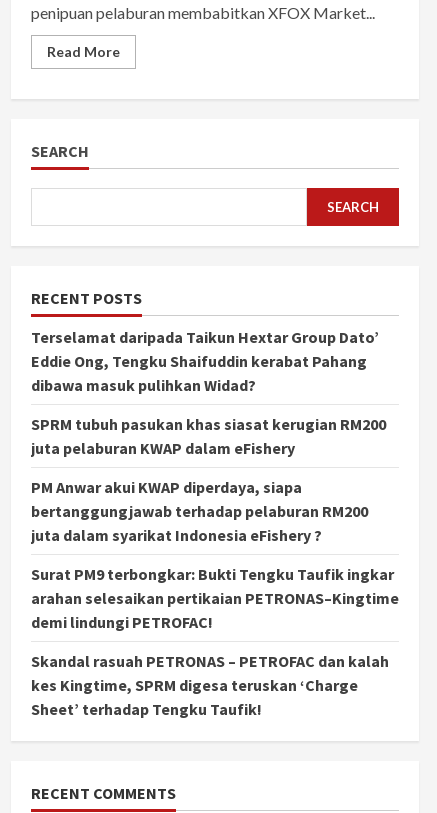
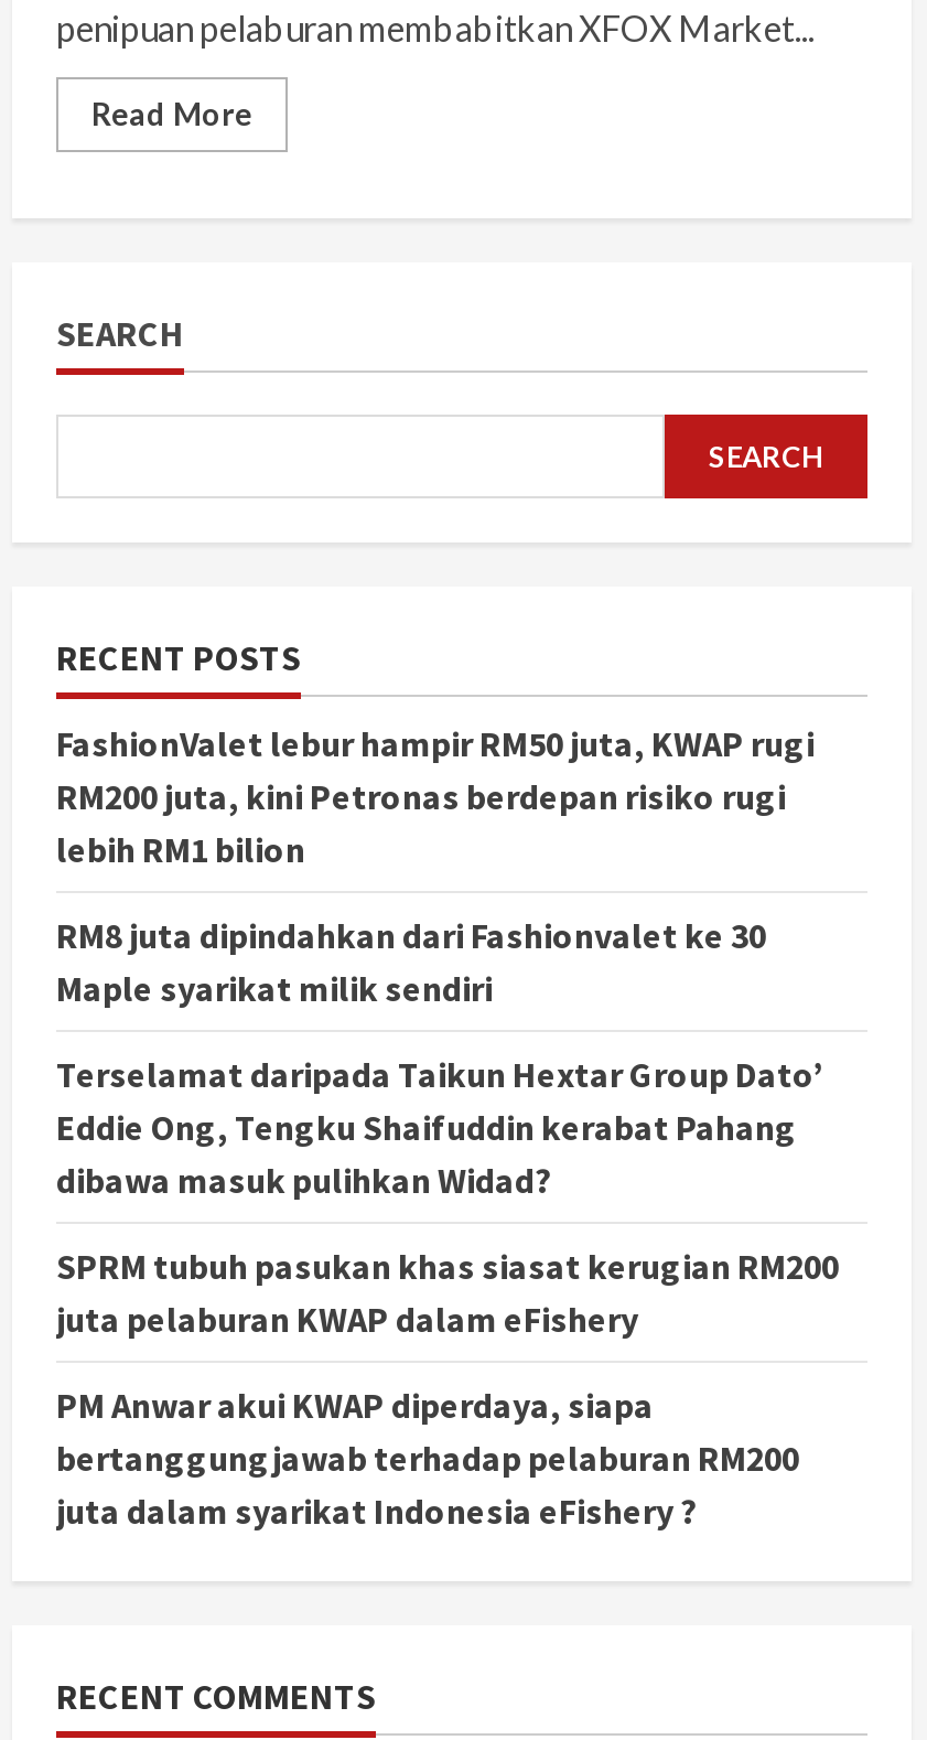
+ FashionValet lebur hampir RM50 juta, KWAP rugi
+ RM200 juta, kini Petronas berdepan risiko rugi
+ lebih RM1 bilion
+ RM8 juta dipindahkan dari Fashionvalet ke 30
+ Maple syarikat milik sendiri

moved down: Terselamat daripada Taikun Hextar Group Dato’ | Eddie Ong, Tengku Shaifuddin kerabat Pahang | dibawa masuk pulihkan Widad? | SPRM tubuh pasukan khas siasat kerugian RM200 | juta pelaburan KWAP dalam eFishery | PM Anwar akui KWAP diperdaya, siapa | bertanggungjawab terhadap pelaburan RM200 | juta dalam syarikat Indonesia eFishery ?

- Surat PM9 terbongkar: Bukti Tengku Taufik ingkar
- arahan selesaikan pertikaian PETRONAS–Kingtime
- demi lindungi PETROFAC!
- Skandal rasuah PETRONAS – PETROFAC dan kalah
- kes Kingtime, SPRM digesa teruskan ‘Charge
- Sheet’ terhadap Tengku Taufik!
